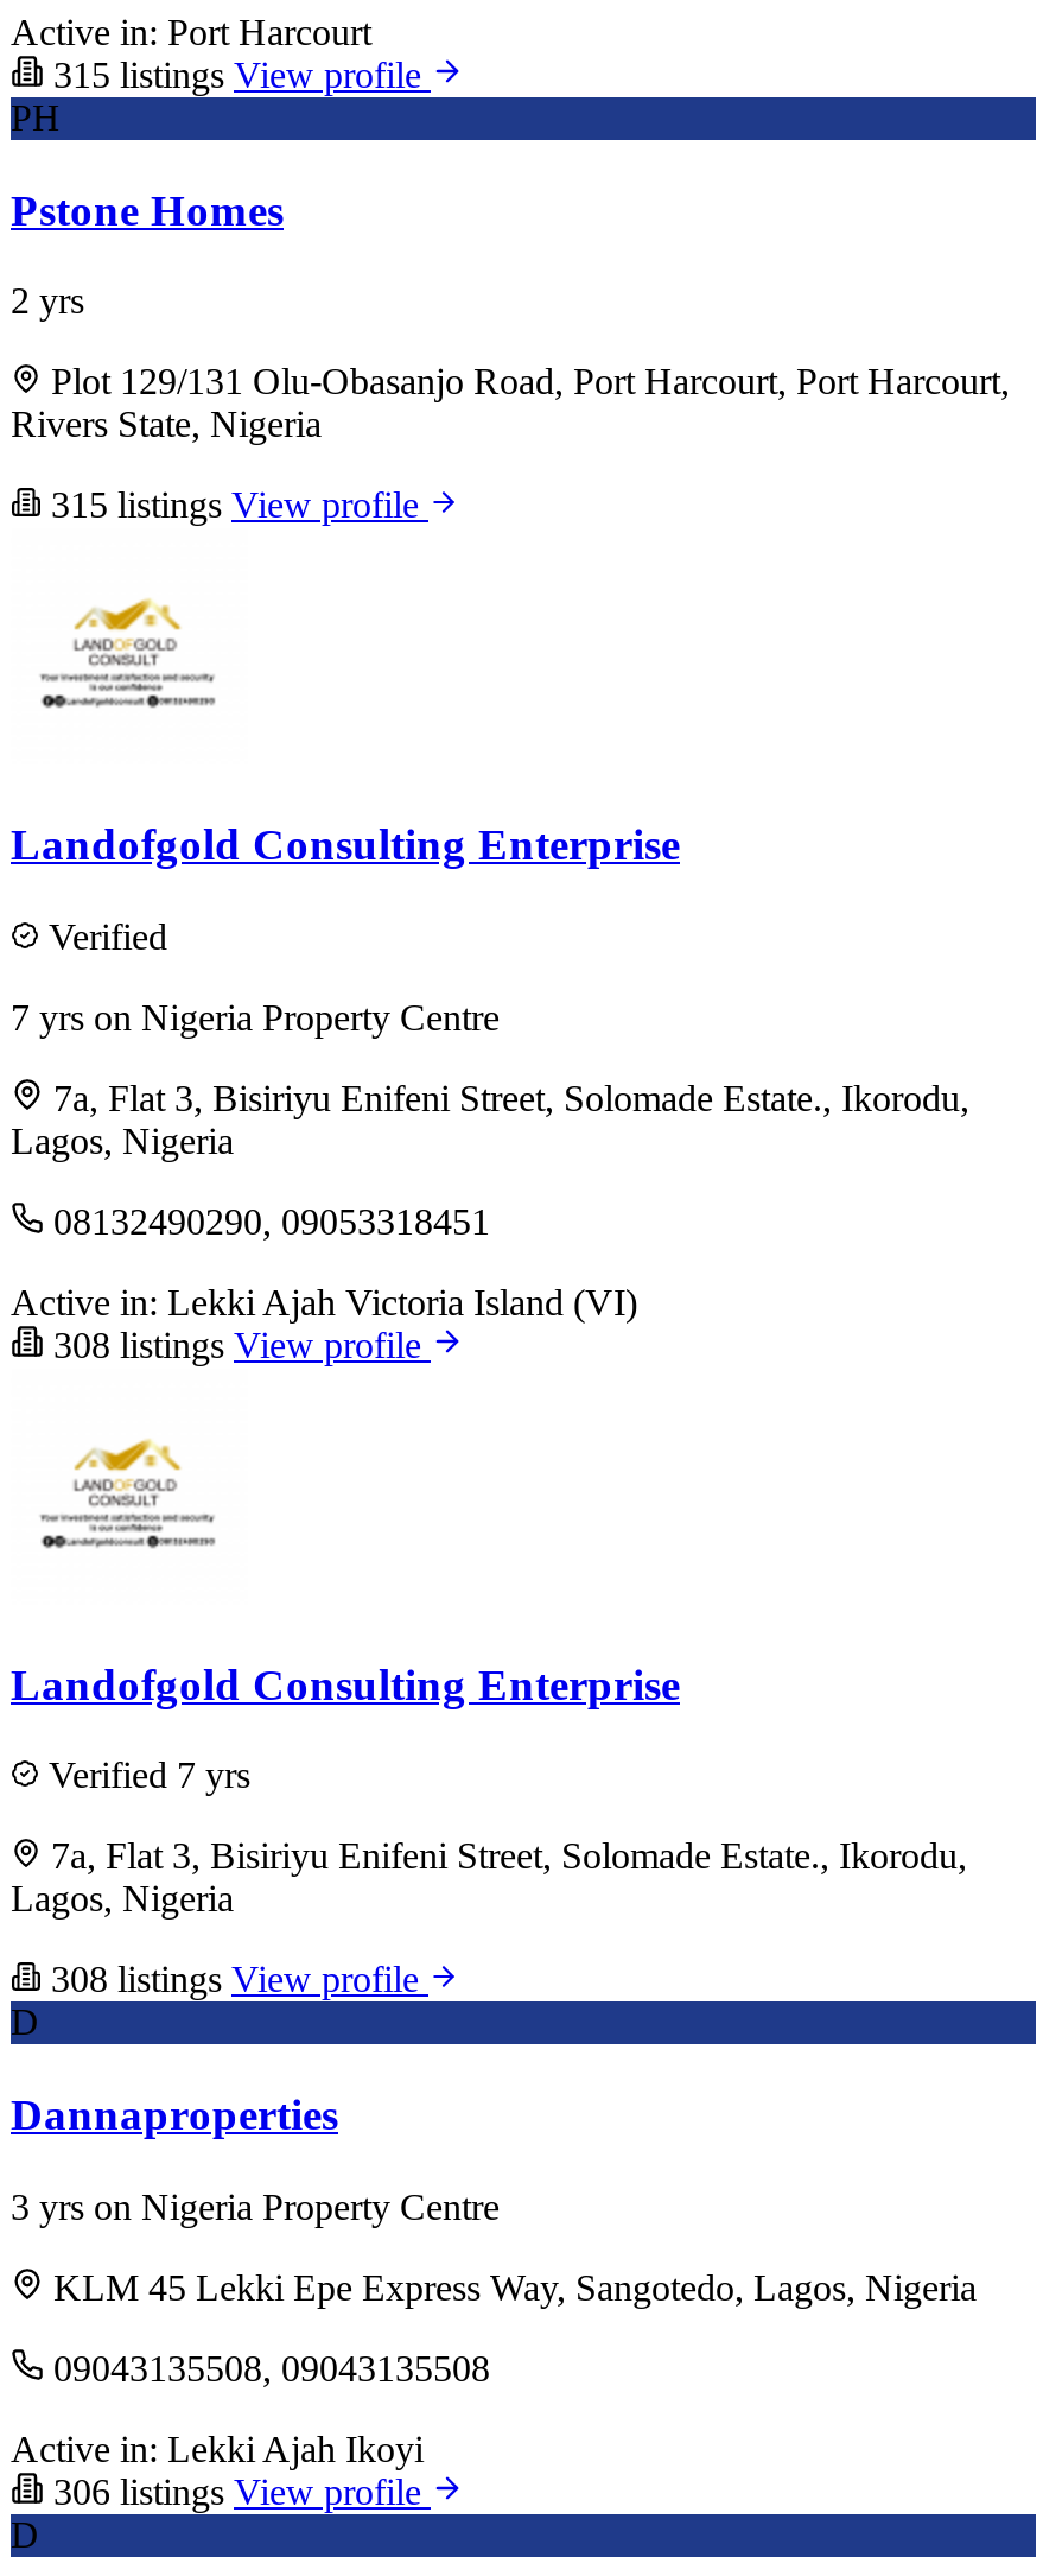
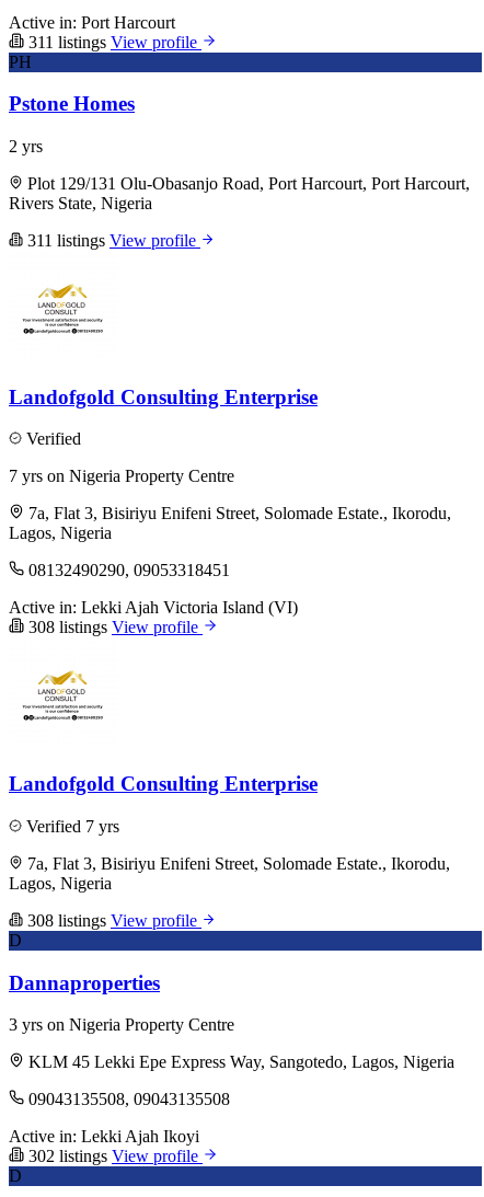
- 315 listings View profile
+ 311 listings View profile

- 315 listings View profile
+ 311 listings View profile

- 306 listings View profile
+ 302 listings View profile
